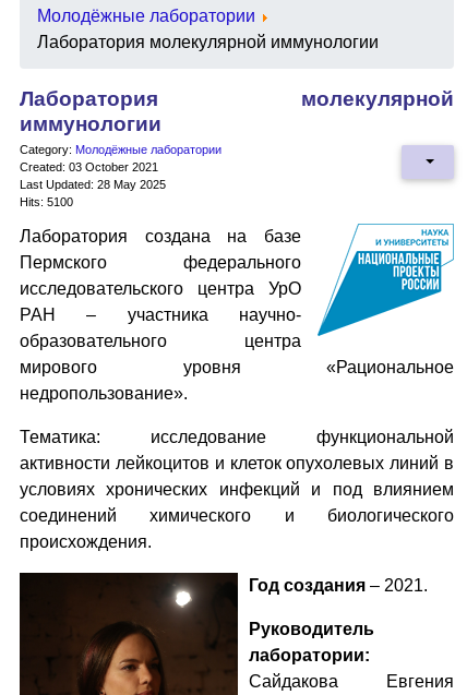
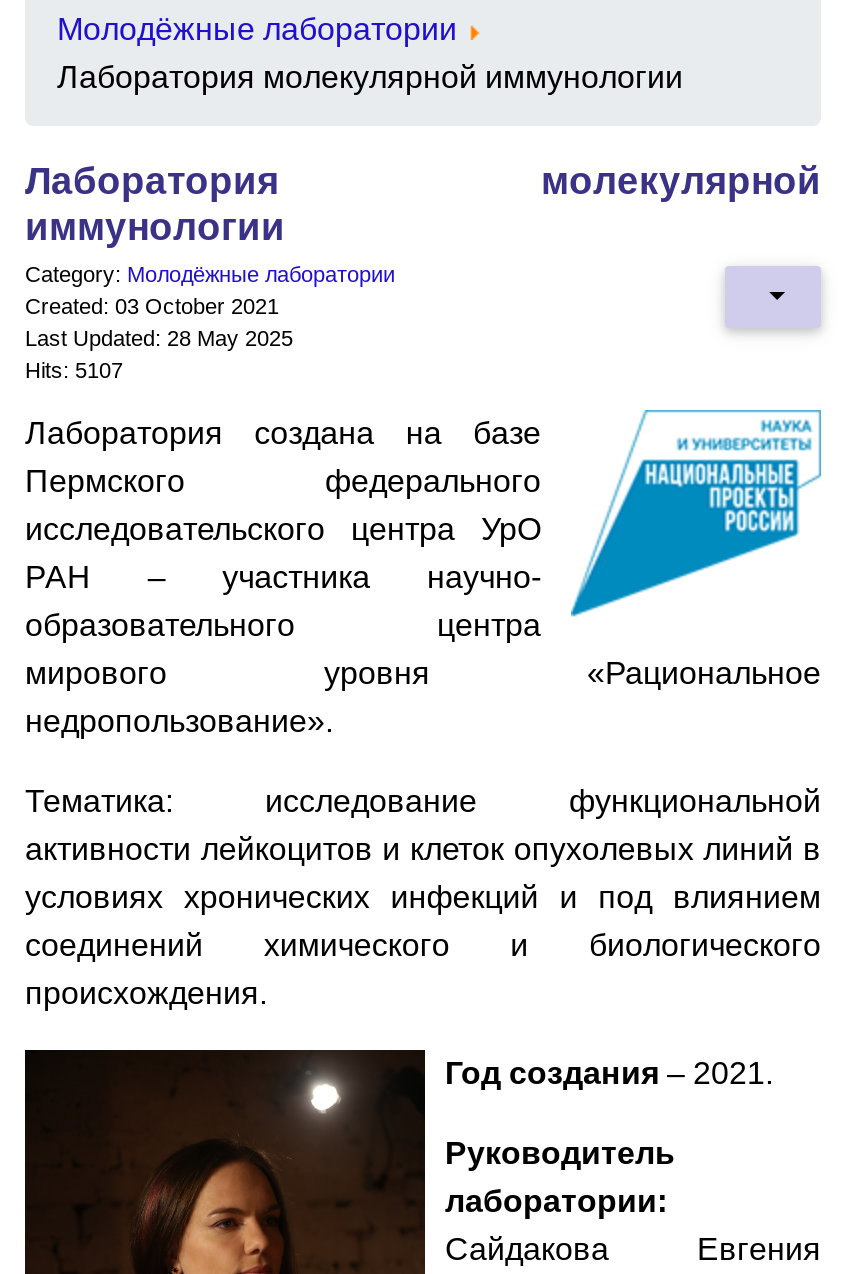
- Hits: 5100
+ Hits: 5107
